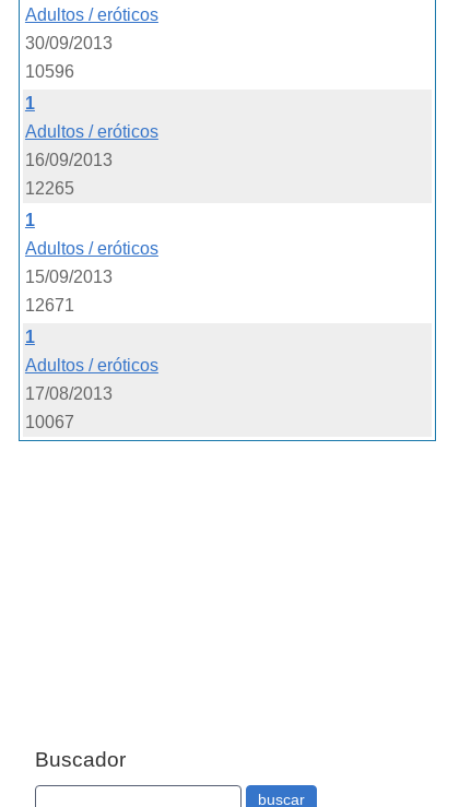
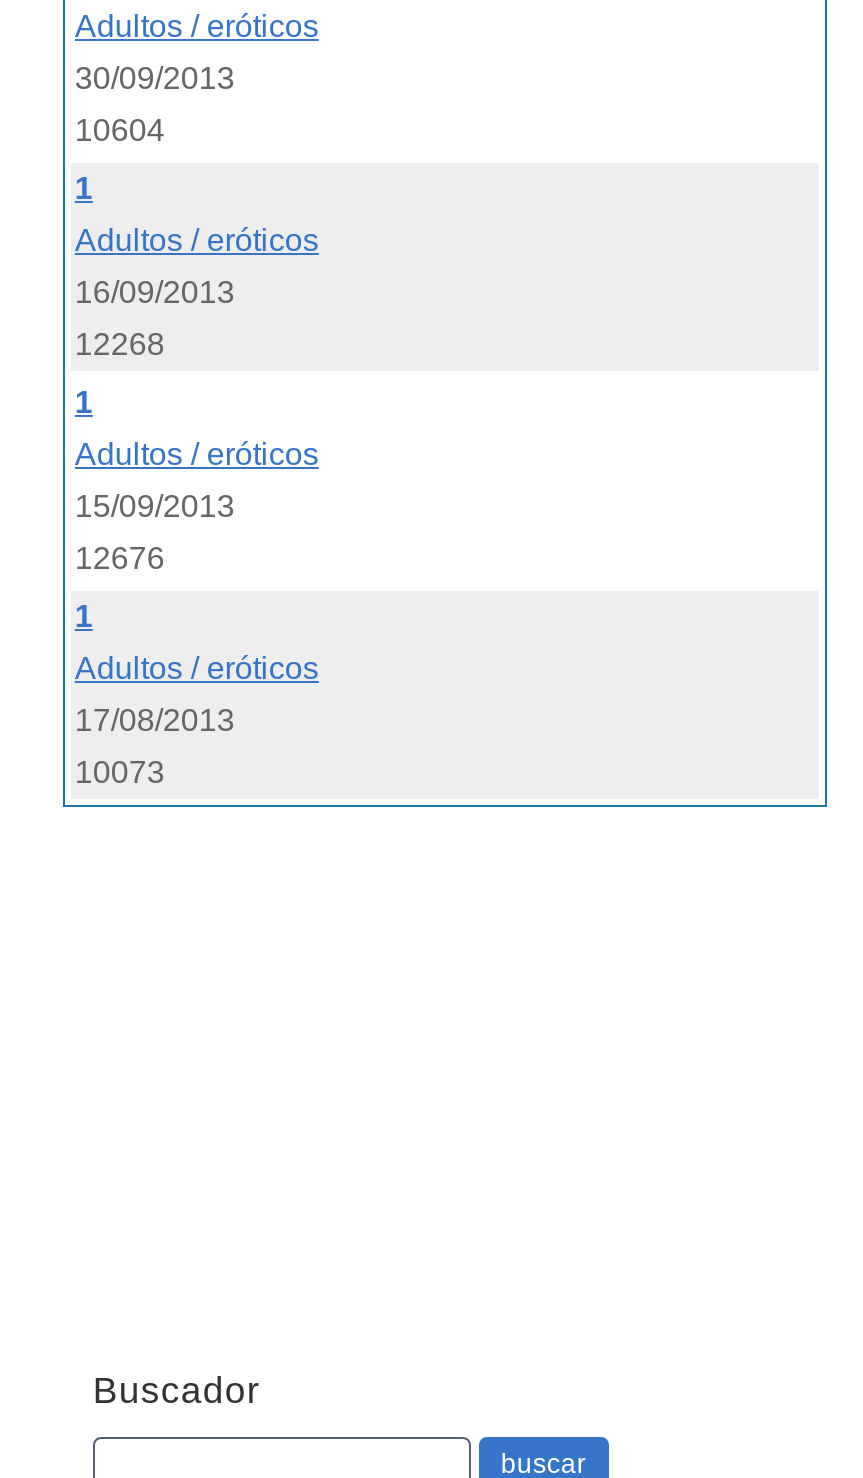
- 10596
+ 10604

- 12265
+ 12268

- 12671
+ 12676

- 10067
+ 10073
